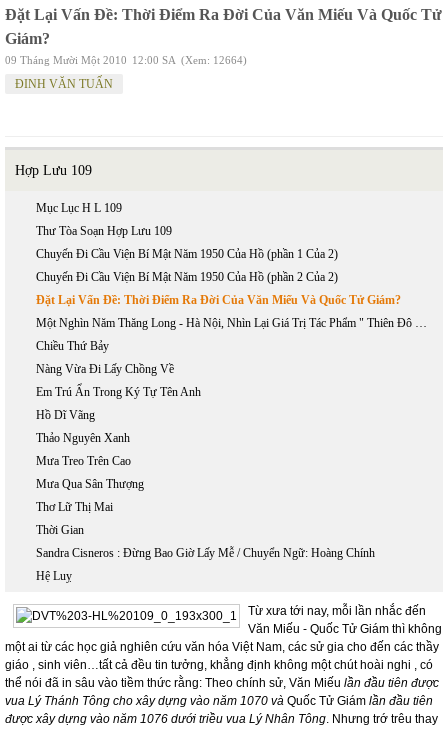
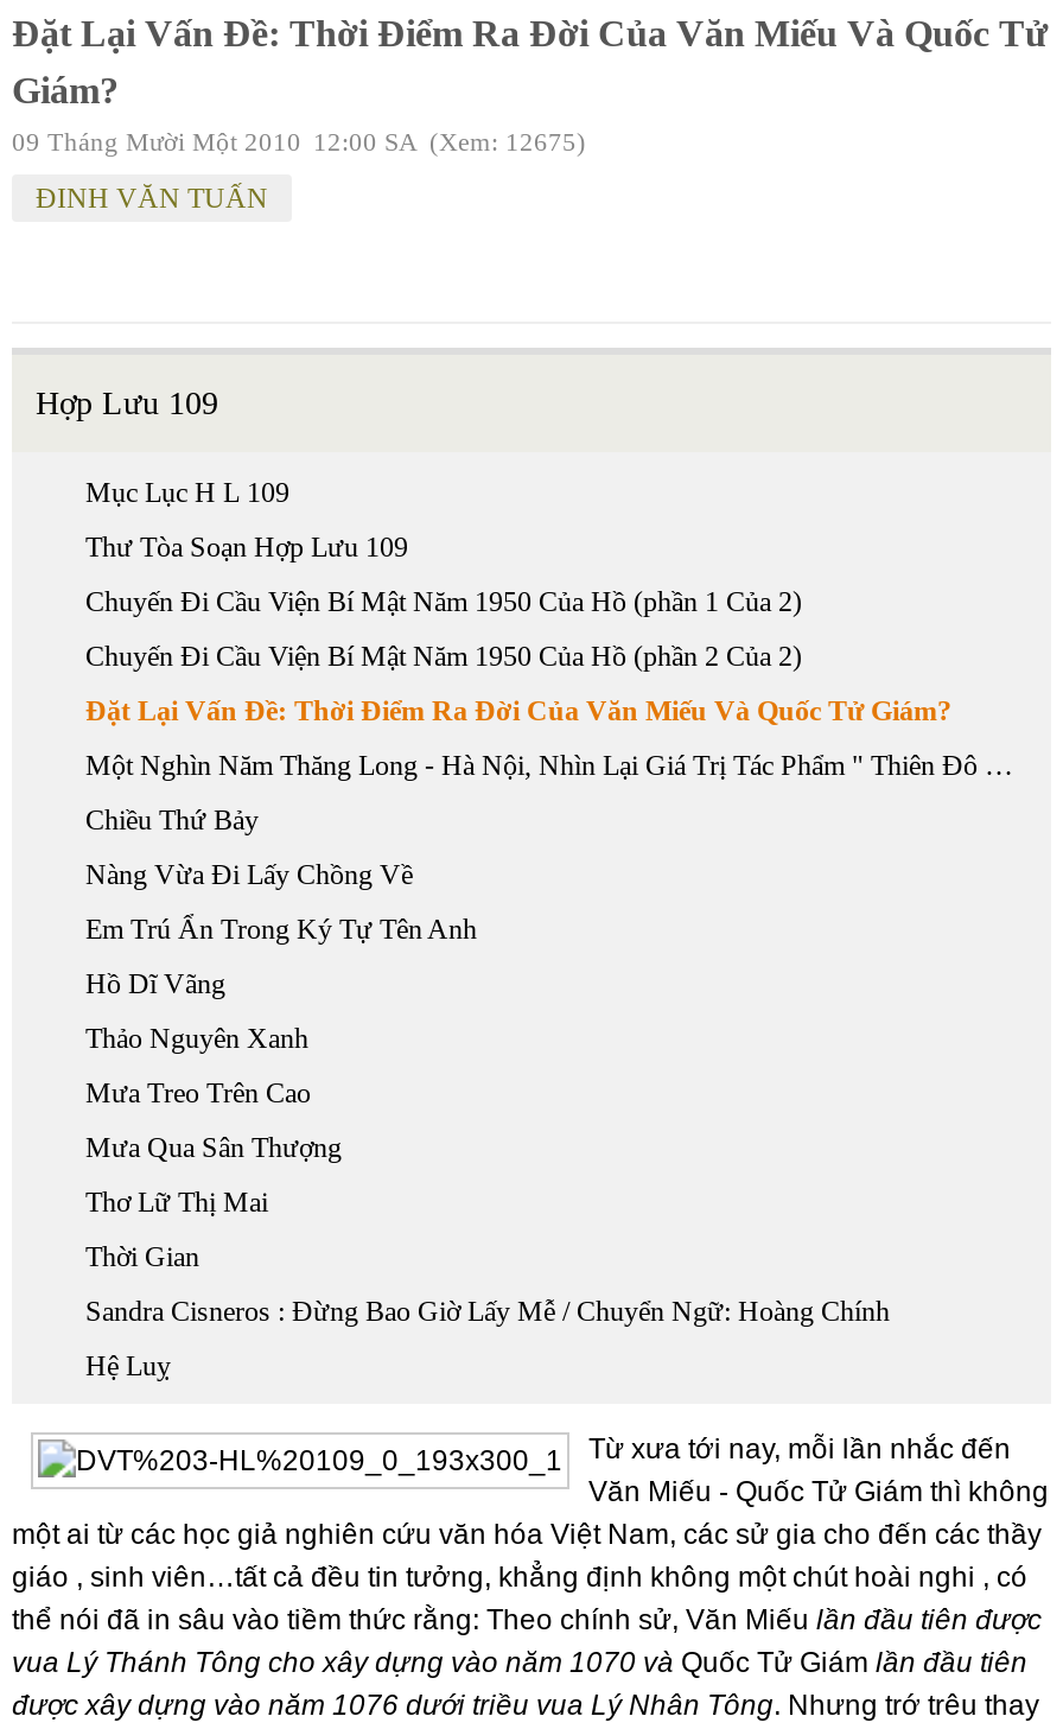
- 09 Tháng Mười Một 2010 12:00 SA (Xem: 12664)
+ 09 Tháng Mười Một 2010 12:00 SA (Xem: 12675)
